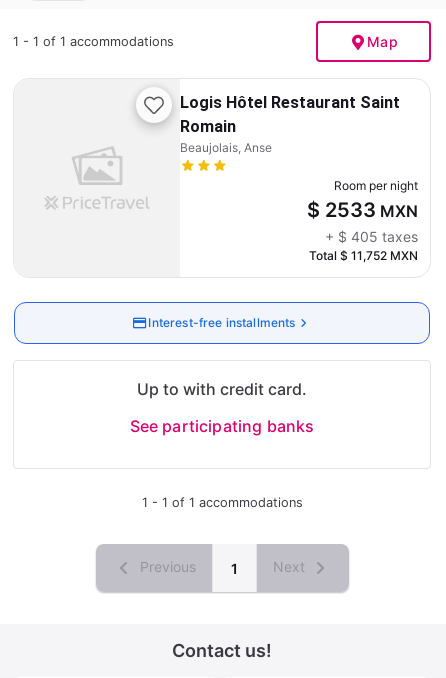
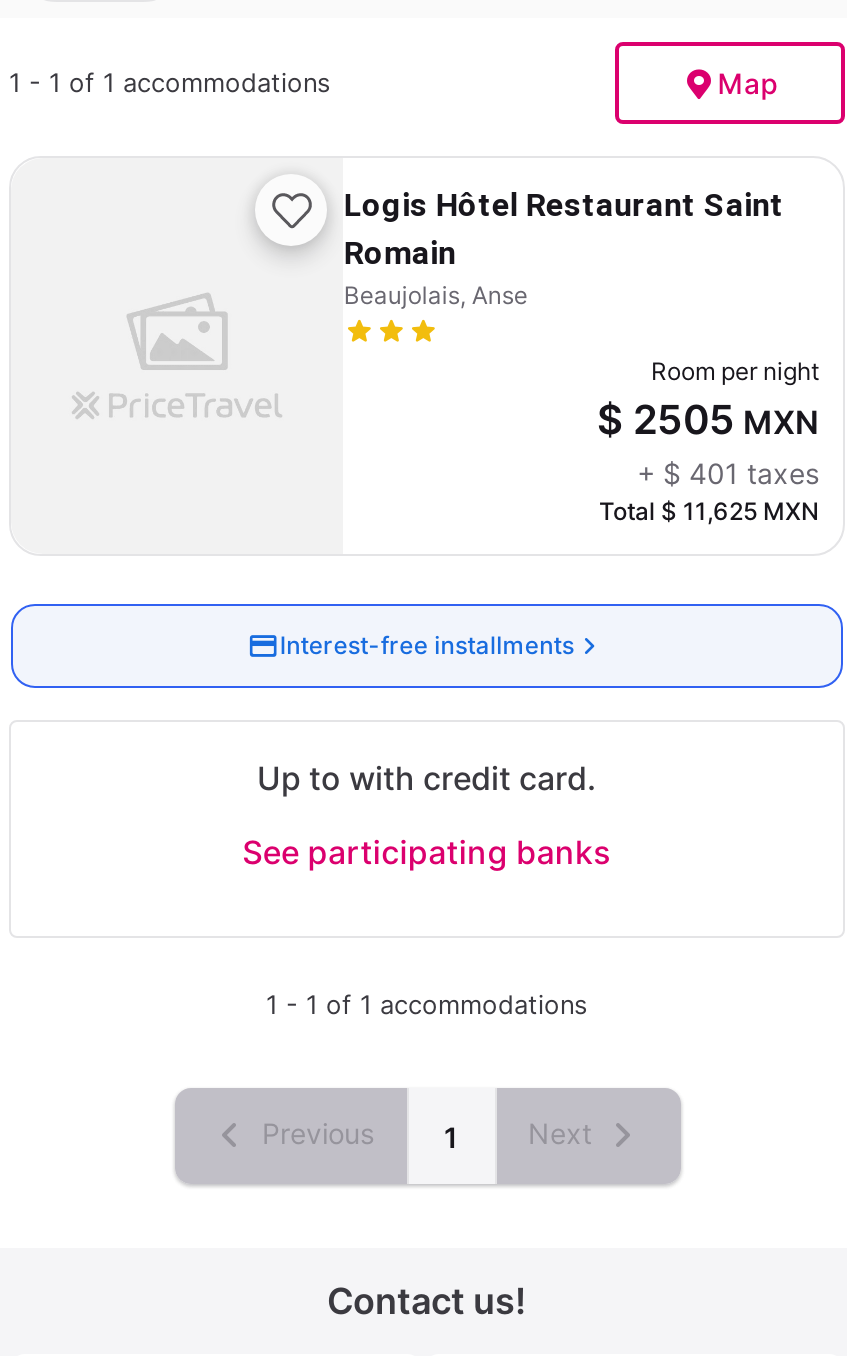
- $ 2533 MXN
+ $ 2505 MXN

- + $ 405 taxes
+ + $ 401 taxes

- Total $ 11,752 MXN
+ Total $ 11,625 MXN
